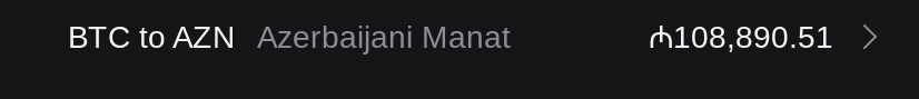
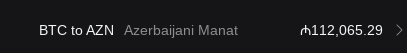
- ₼108,890.51
+ ₼112,065.29
